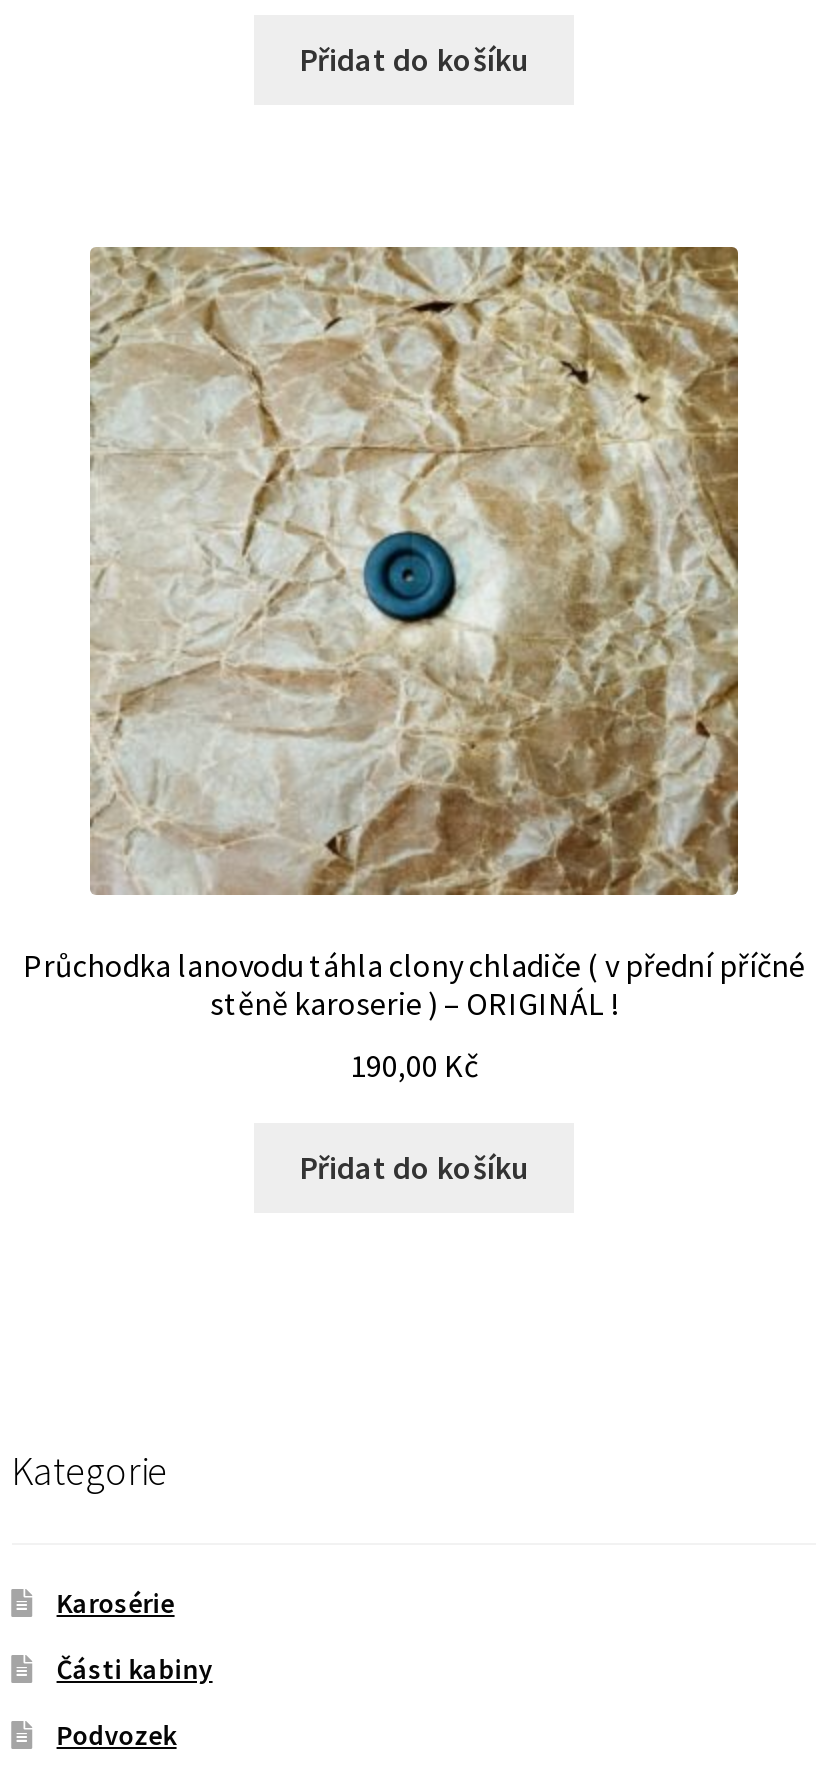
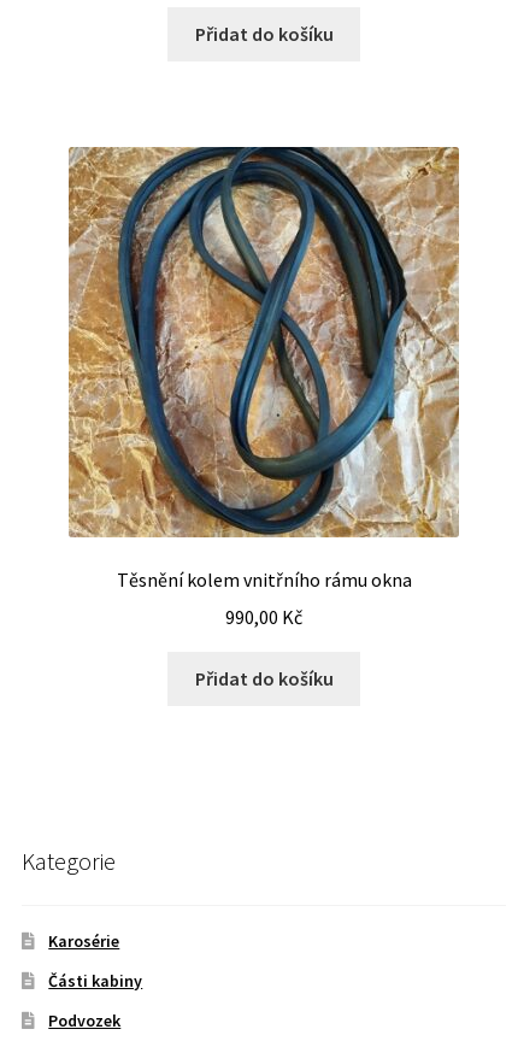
- [image]
- Průchodka lanovodu táhla clony chladiče ( v přední příčné
- stěně karoserie ) – ORIGINÁL !
+ [image]
+ Těsnění kolem vnitřního rámu okna

- 190,00 Kč
+ 990,00 Kč
